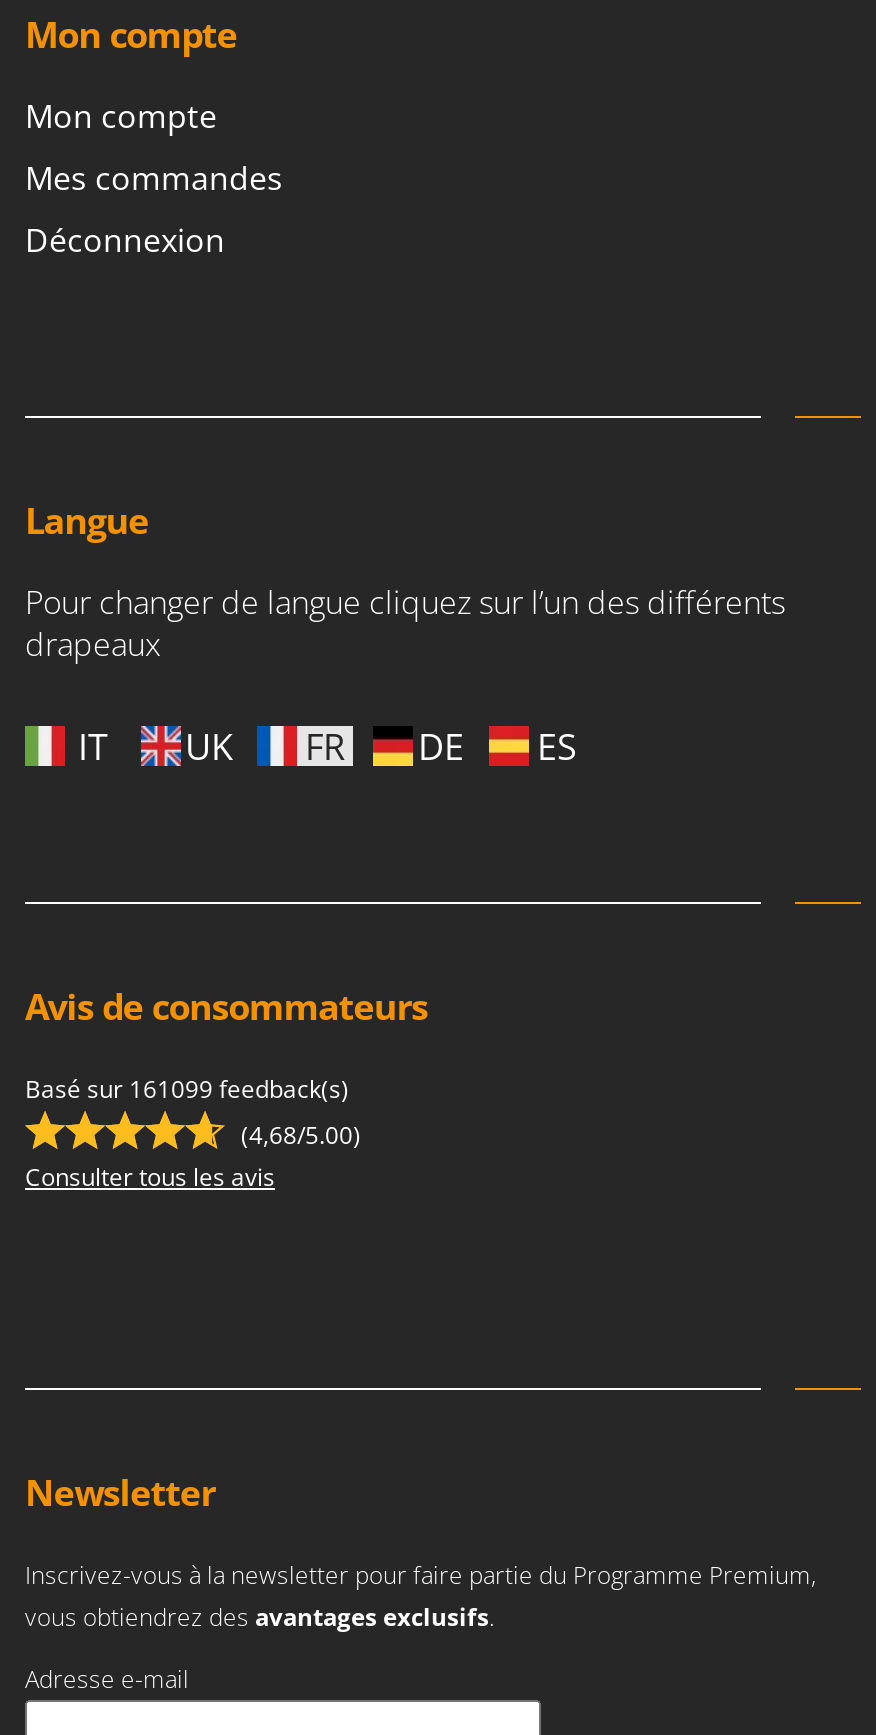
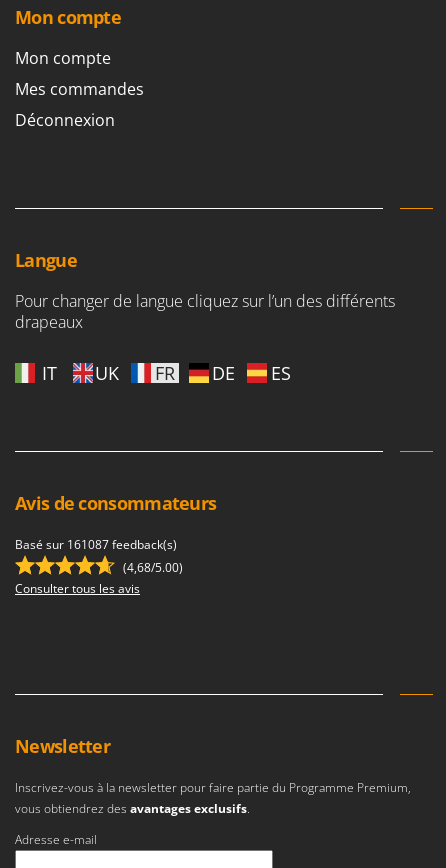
- Basé sur 161099 feedback(s)
+ Basé sur 161087 feedback(s)
